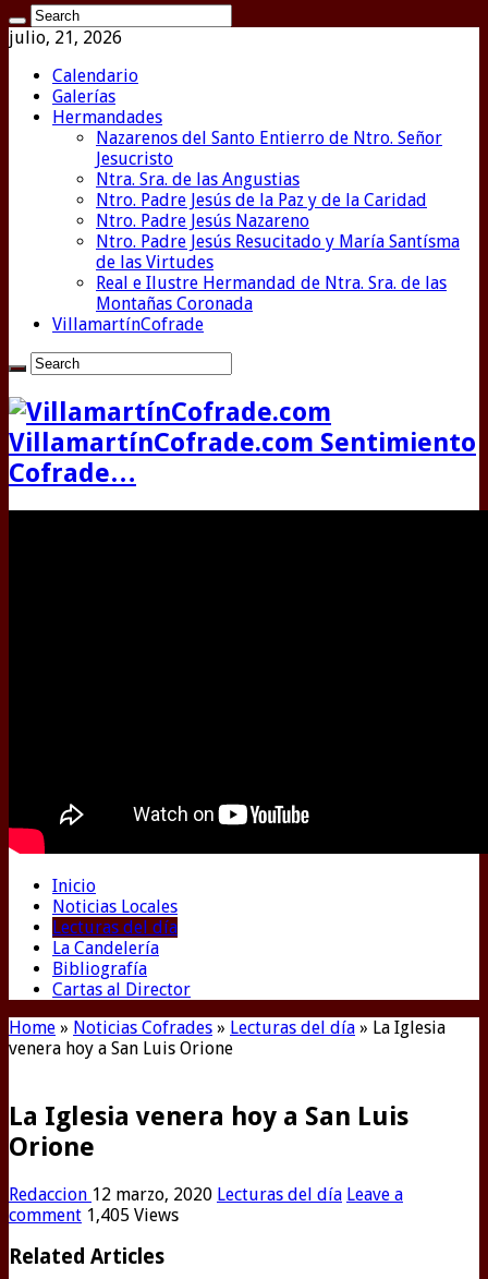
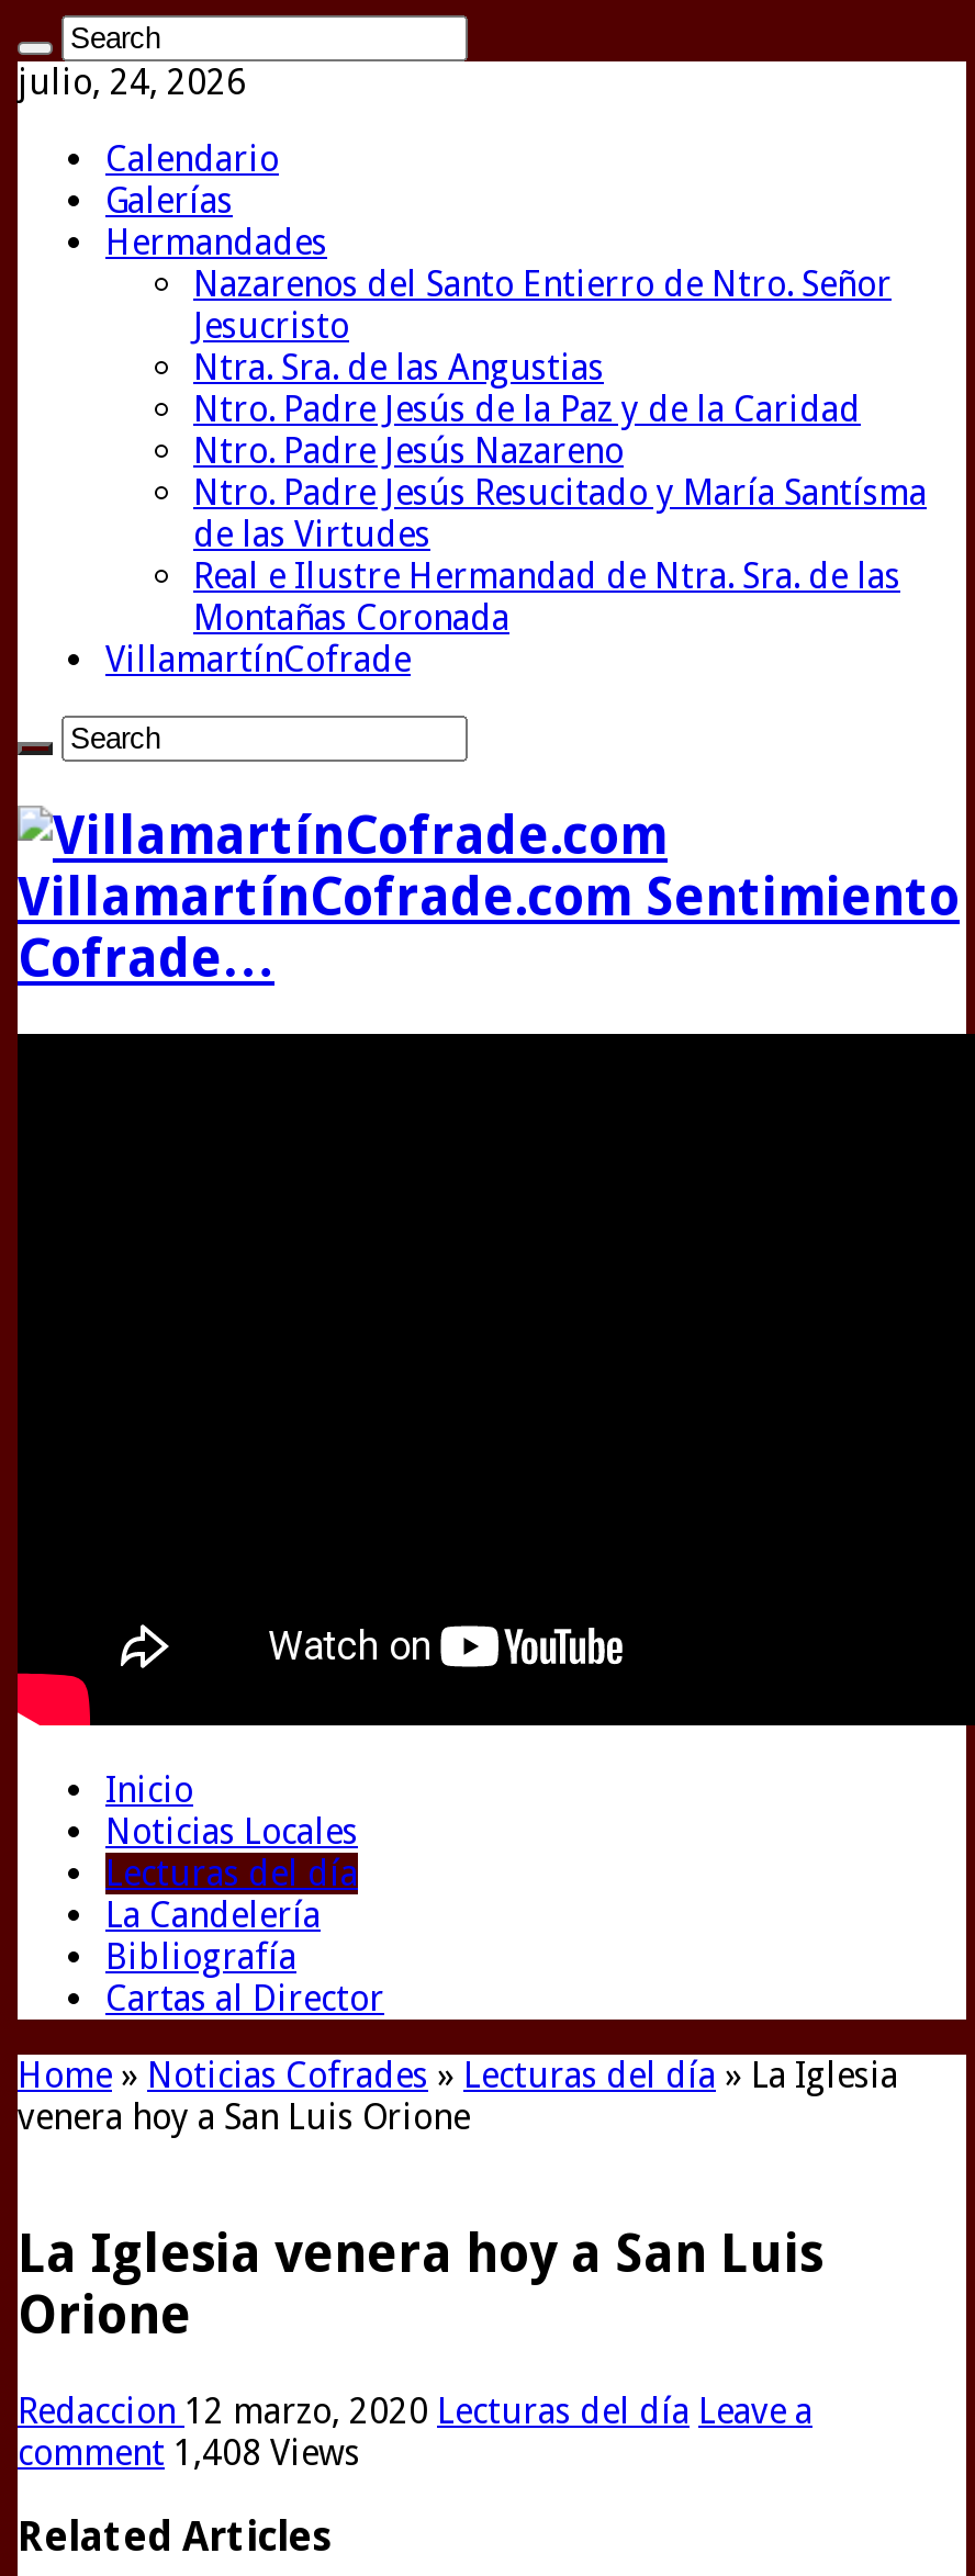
- julio, 21, 2026
+ julio, 24, 2026

- comment 1,405 Views
+ comment 1,408 Views
